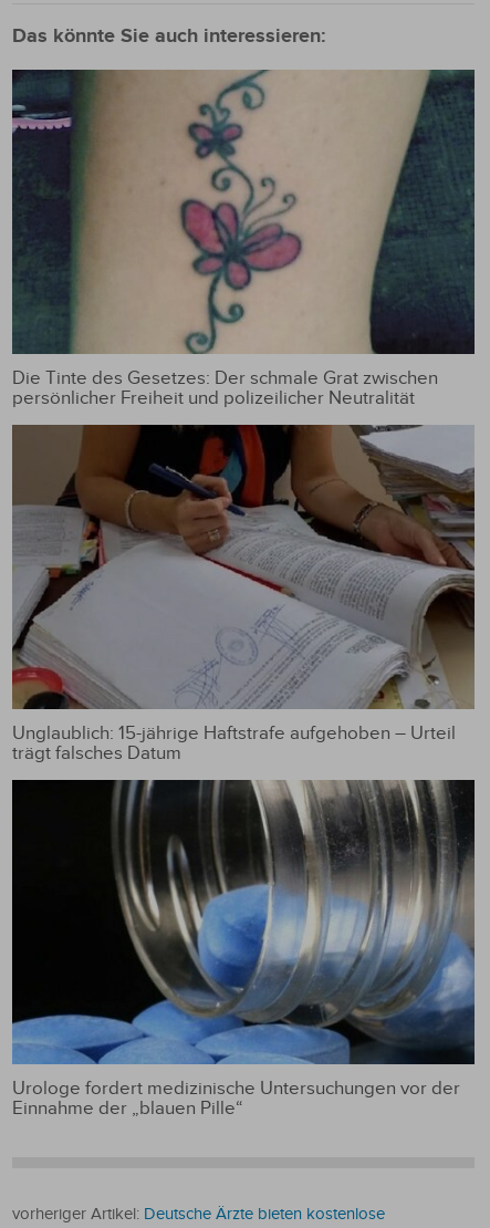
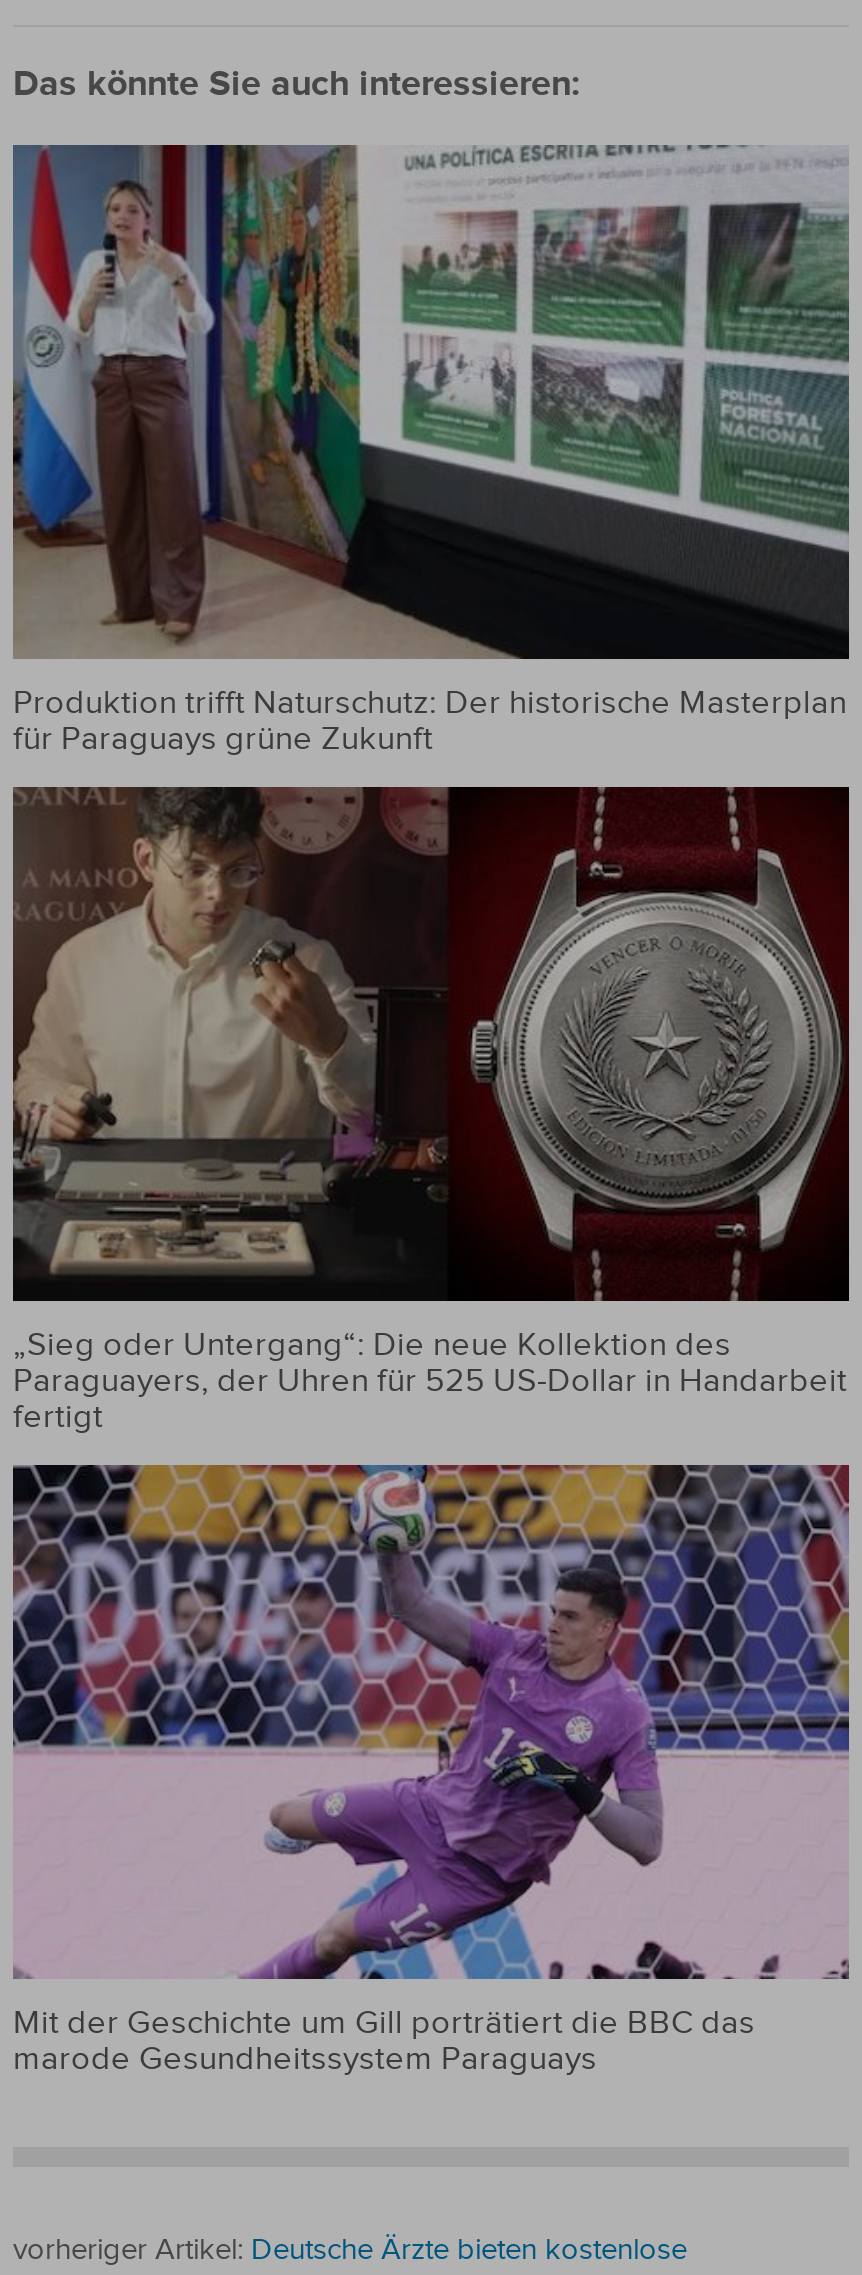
- [image]
- Die Tinte des Gesetzes: Der schmale Grat zwischen
- persönlicher Freiheit und polizeilicher Neutralität
+ [image]
+ Produktion trifft Naturschutz: Der historische Masterplan
+ für Paraguays grüne Zukunft

- [image]
- Unglaublich: 15-jährige Haftstrafe aufgehoben – Urteil
- trägt falsches Datum
+ [image]
+ „Sieg oder Untergang“: Die neue Kollektion des
+ Paraguayers, der Uhren für 525 US-Dollar in Handarbeit
+ fertigt

- [image]
- Urologe fordert medizinische Untersuchungen vor der
- Einnahme der „blauen Pille“
+ [image]
+ Mit der Geschichte um Gill porträtiert die BBC das
+ marode Gesundheitssystem Paraguays
